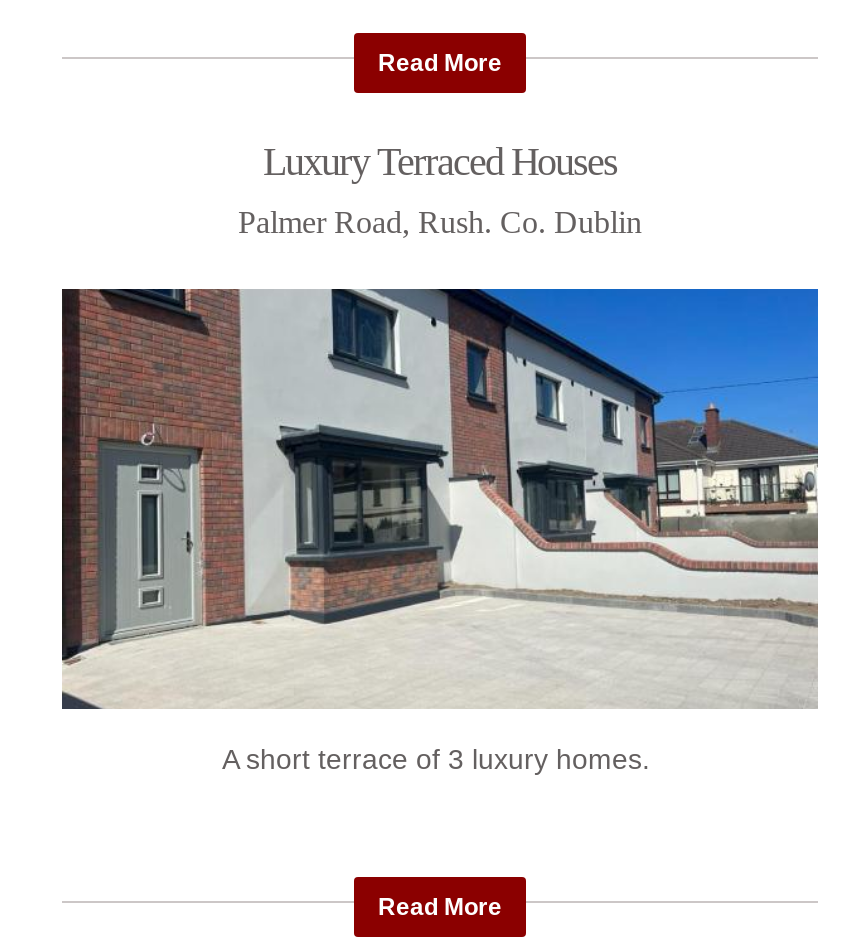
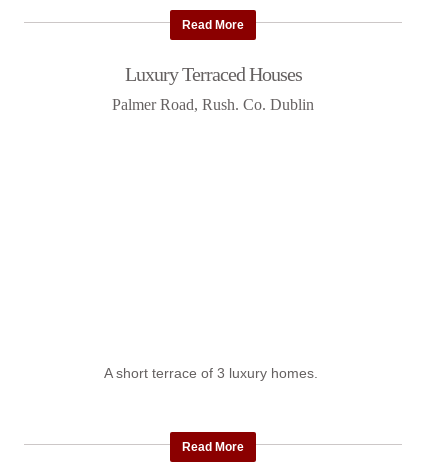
- [image]
